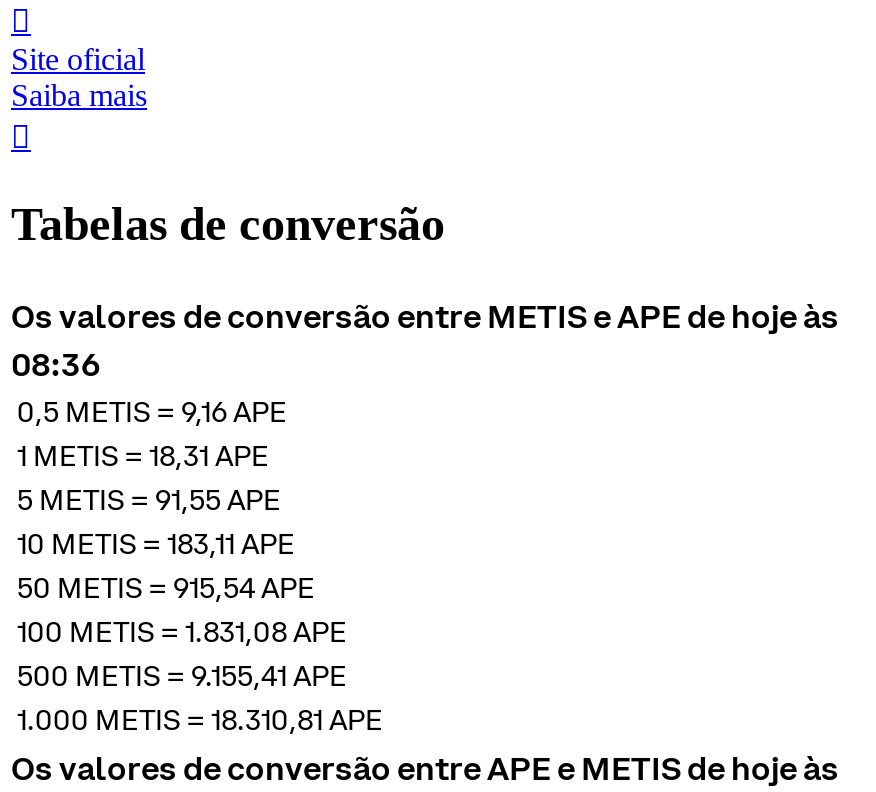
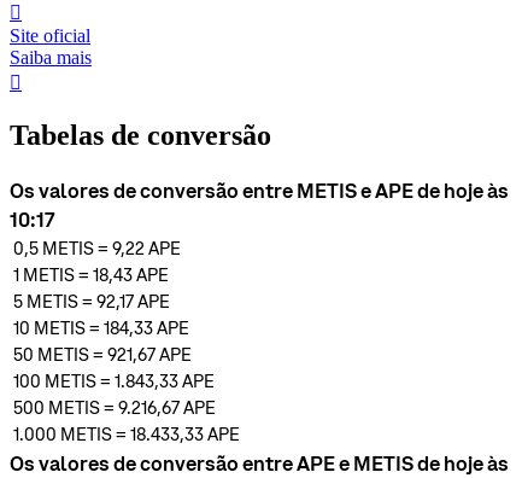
- 08:36
+ 10:17

- 0,5 METIS = 9,16 APE
+ 0,5 METIS = 9,22 APE

- 1 METIS = 18,31 APE
+ 1 METIS = 18,43 APE

- 5 METIS = 91,55 APE
+ 5 METIS = 92,17 APE

- 10 METIS = 183,11 APE
+ 10 METIS = 184,33 APE

- 50 METIS = 915,54 APE
+ 50 METIS = 921,67 APE

- 100 METIS = 1.831,08 APE
+ 100 METIS = 1.843,33 APE

- 500 METIS = 9.155,41 APE
+ 500 METIS = 9.216,67 APE

- 1.000 METIS = 18.310,81 APE
+ 1.000 METIS = 18.433,33 APE
